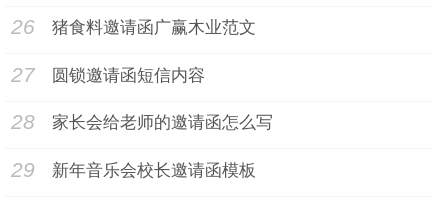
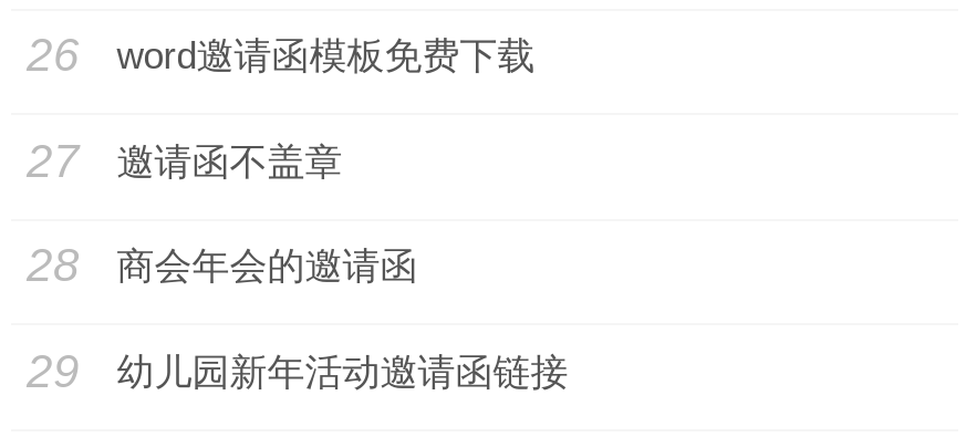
- 猪食料邀请函广赢木业范文
+ word邀请函模板免费下载

- 圆锁邀请函短信内容
+ 邀请函不盖章

- 家长会给老师的邀请函怎么写
+ 商会年会的邀请函

- 新年音乐会校长邀请函模板
+ 幼儿园新年活动邀请函链接
